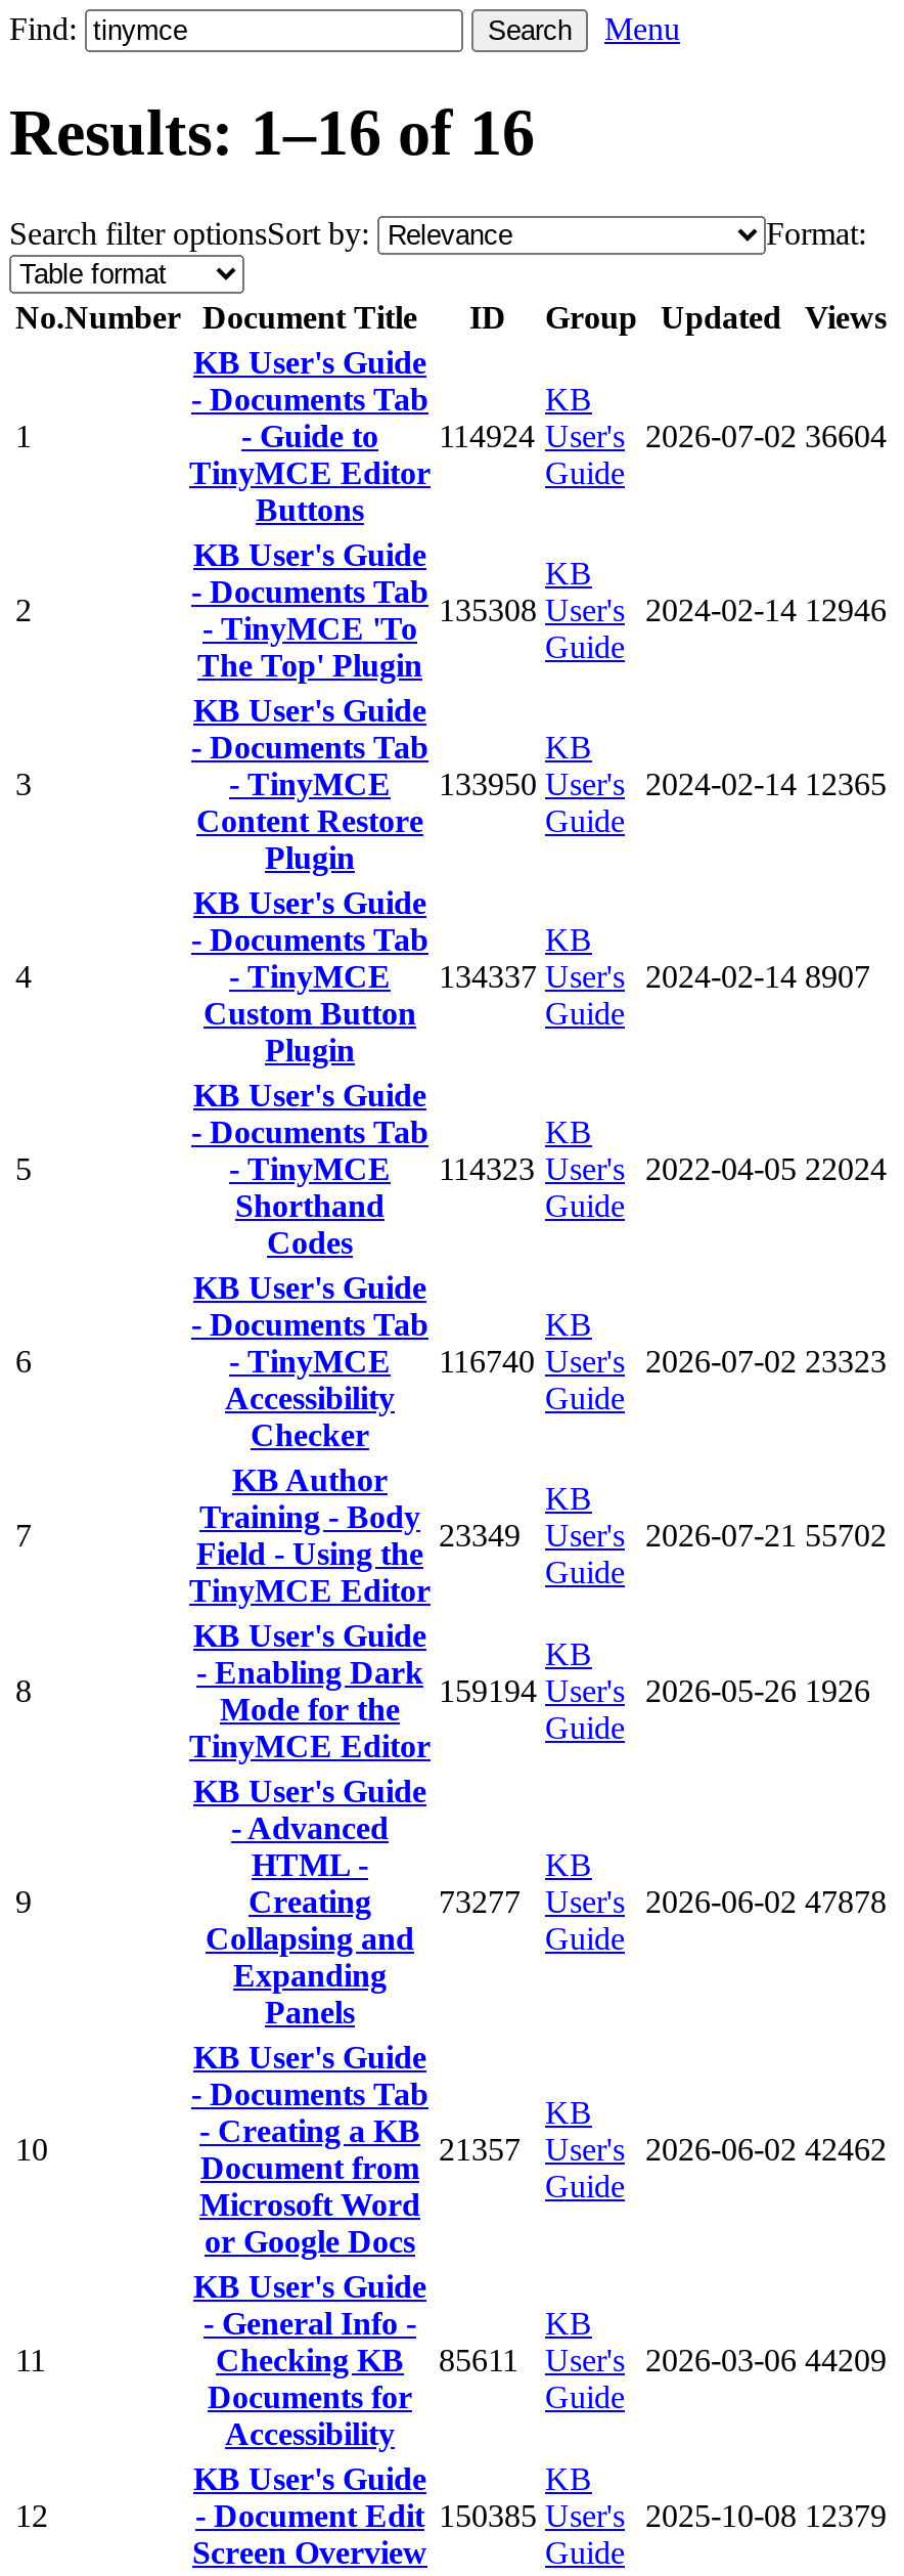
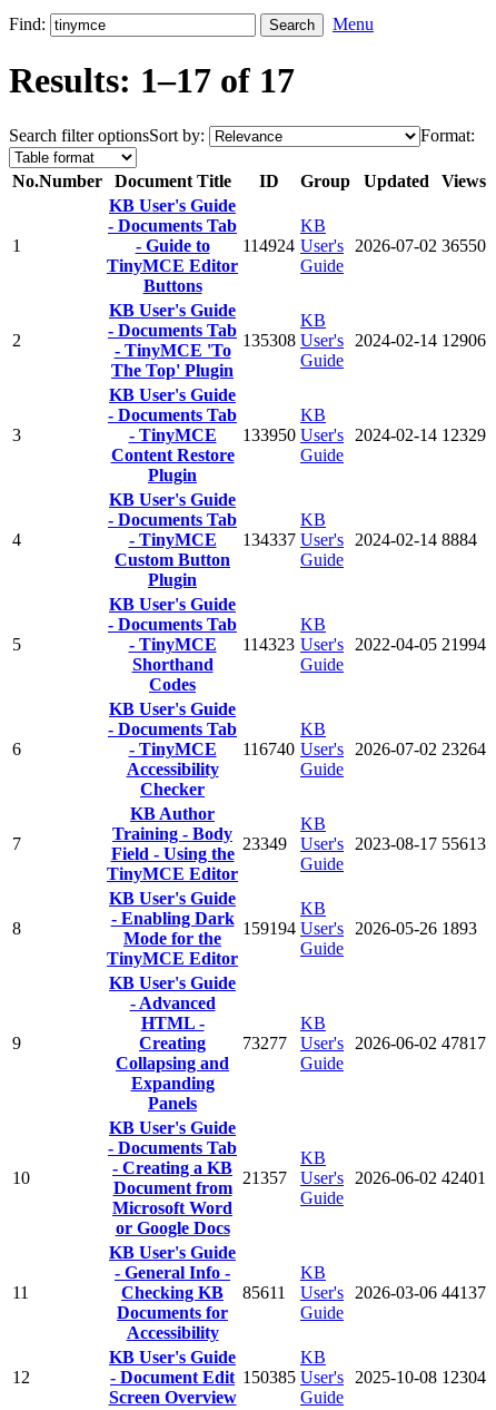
- Results: 1–16 of 16
+ Results: 1–17 of 17

- - Guide to 114924 User's 2026-07-02 36604
+ - Guide to 114924 User's 2026-07-02 36550

- 135308 User's 2024-02-14 12946
+ 135308 User's 2024-02-14 12906

- - TinyMCE 133950 User's 2024-02-14 12365
+ - TinyMCE 133950 User's 2024-02-14 12329

- - TinyMCE 134337 User's 2024-02-14 8907
+ - TinyMCE 134337 User's 2024-02-14 8884

- - TinyMCE 114323 User's 2022-04-05 22024
+ - TinyMCE 114323 User's 2022-04-05 21994

- - TinyMCE 116740 User's 2026-07-02 23323
+ - TinyMCE 116740 User's 2026-07-02 23264

- 23349 User's 2026-07-21 55702
+ 23349 User's 2023-08-17 55613

- 159194 User's 2026-05-26 1926
+ 159194 User's 2026-05-26 1893

- Creating 73277 User's 2026-06-02 47878
+ Creating 73277 User's 2026-06-02 47817

- 21357 User's 2026-06-02 42462
+ 21357 User's 2026-06-02 42401

- Checking KB 85611 User's 2026-03-06 44209
+ Checking KB 85611 User's 2026-03-06 44137

- - Document Edit 150385 User's 2025-10-08 12379
+ - Document Edit 150385 User's 2025-10-08 12304
